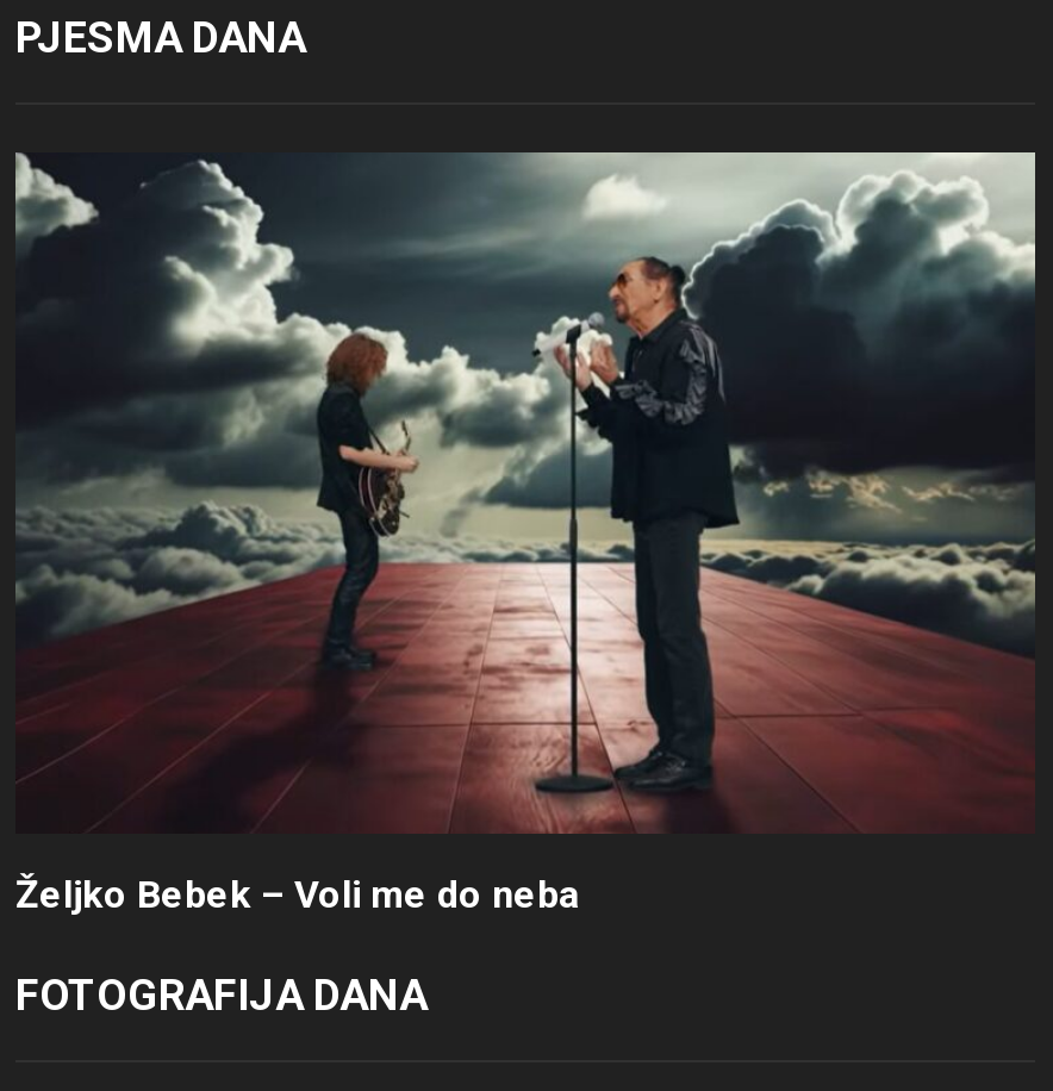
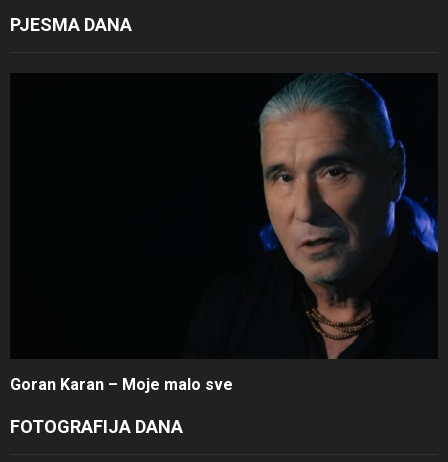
- [image]
- Željko Bebek – Voli me do neba
+ [image]
+ Goran Karan – Moje malo sve
